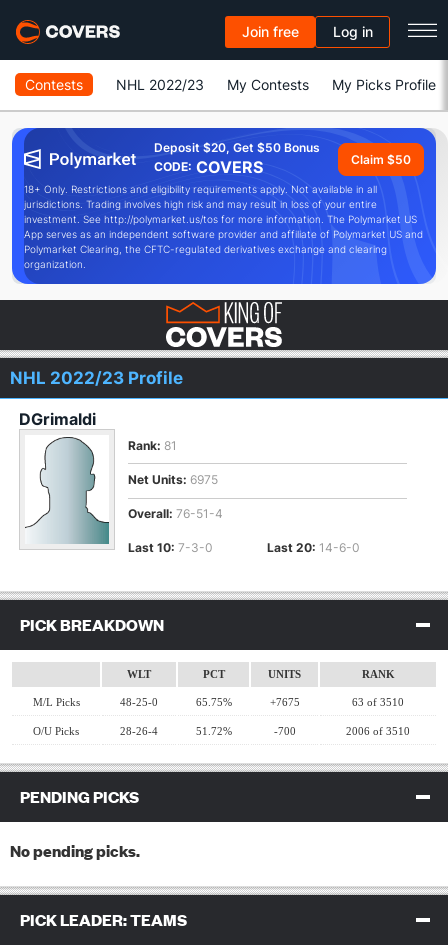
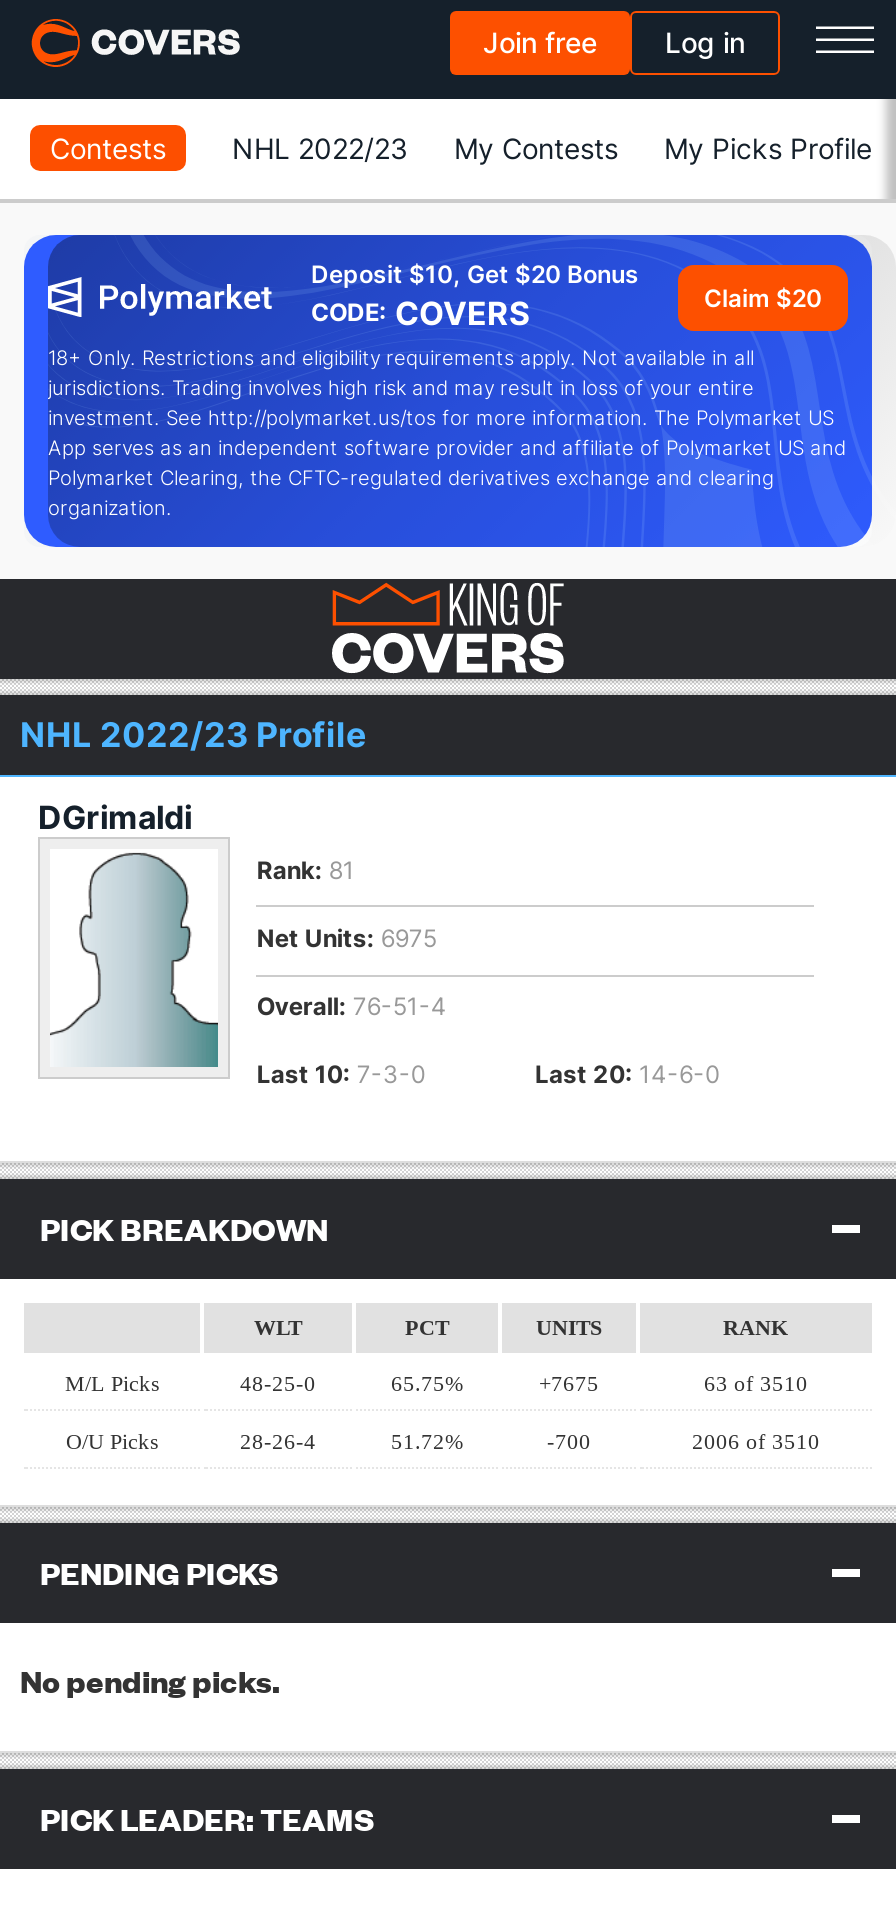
- Deposit $20, Get $50 Bonus
+ Deposit $10, Get $20 Bonus

- Claim $50
+ Claim $20
